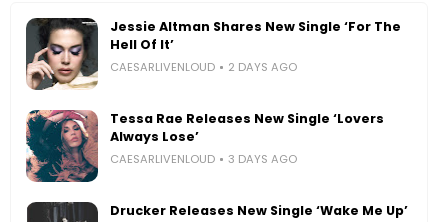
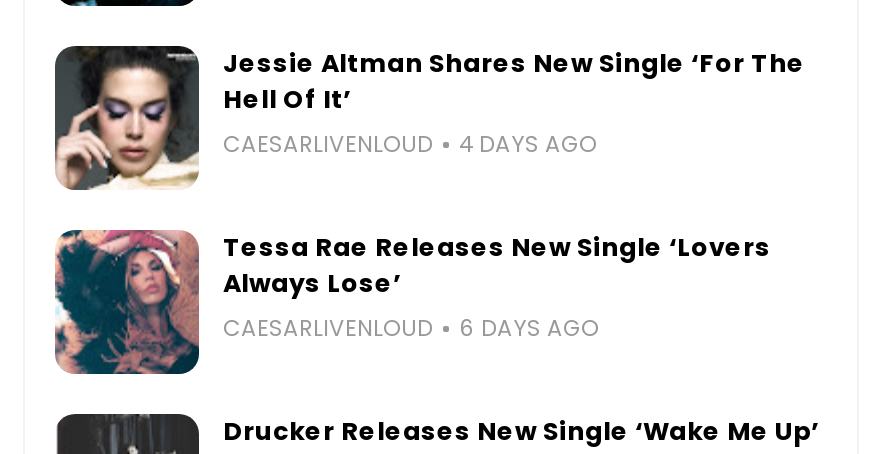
- CAESARLIVENLOUD 2 DAYS AGO
+ CAESARLIVENLOUD 4 DAYS AGO

- CAESARLIVENLOUD 3 DAYS AGO
+ CAESARLIVENLOUD 6 DAYS AGO
